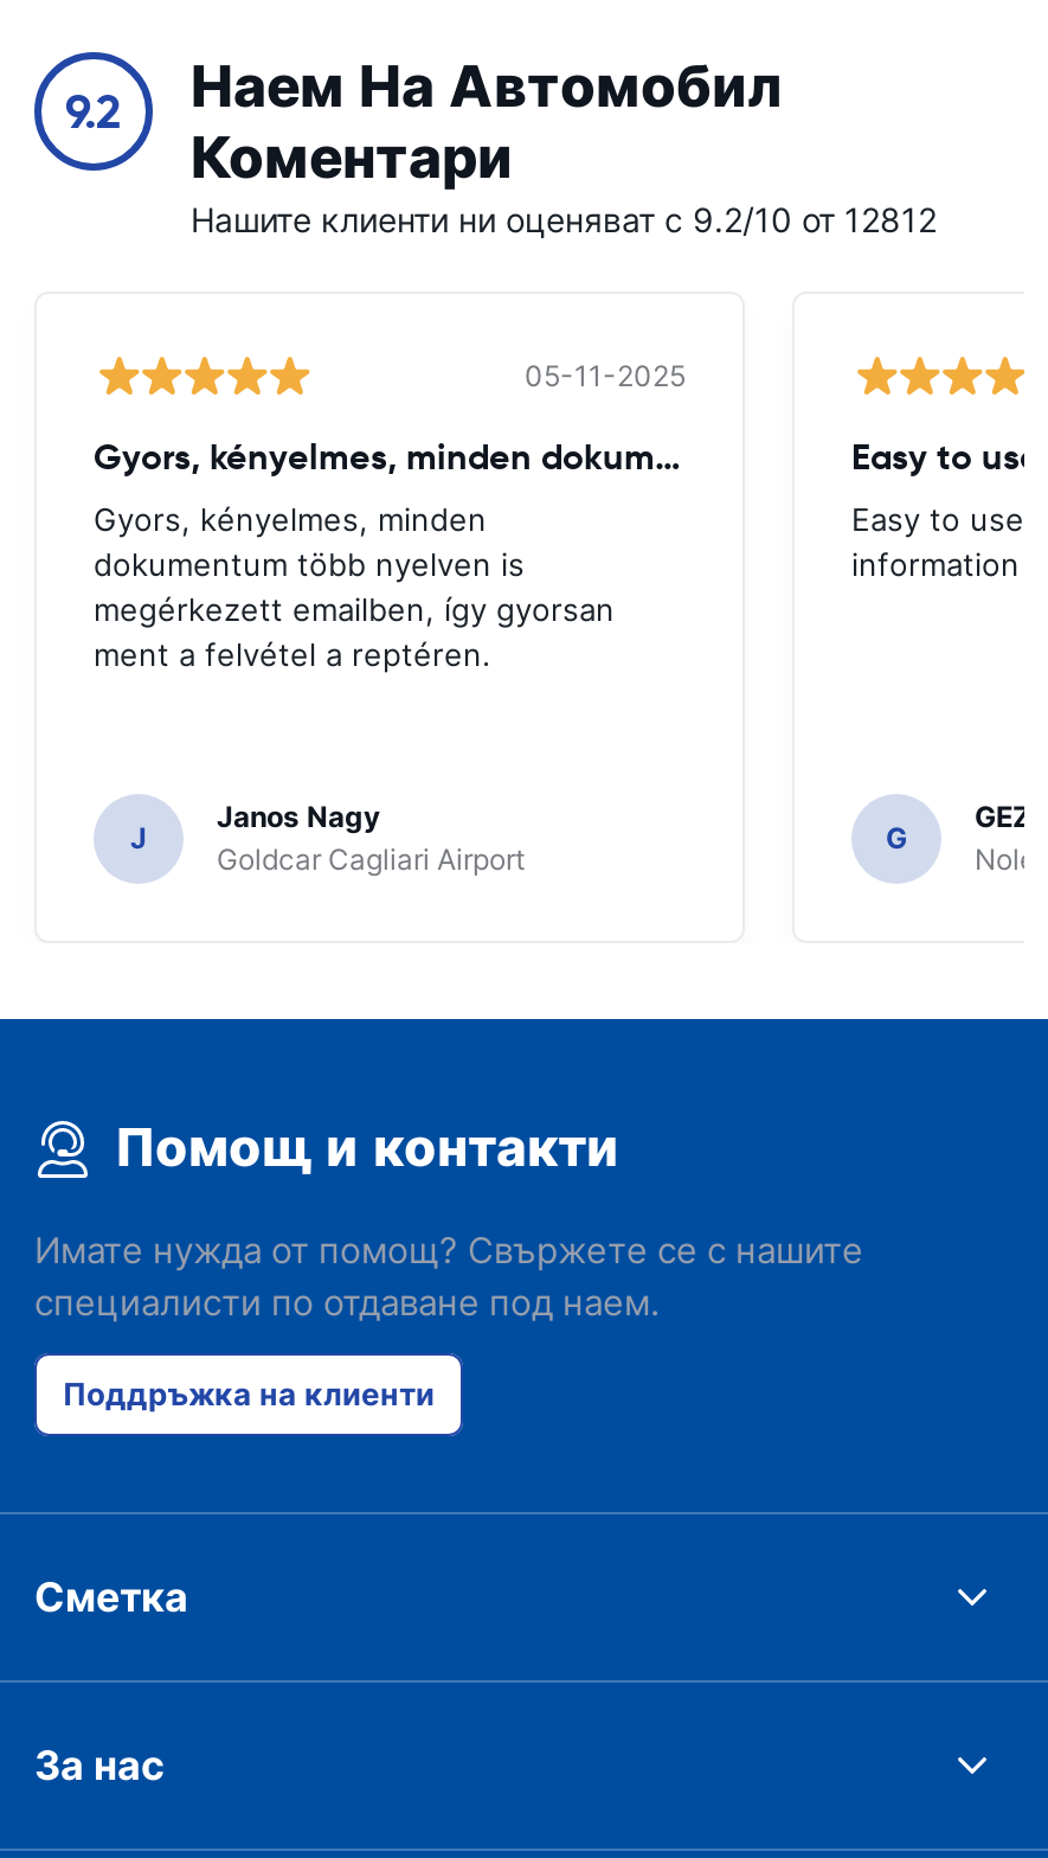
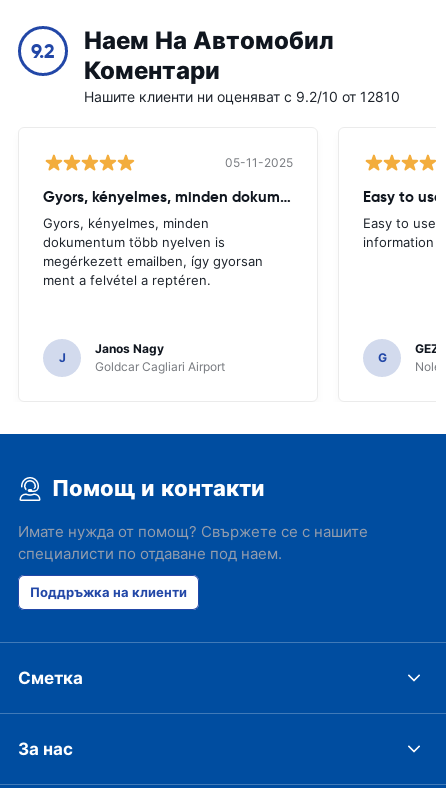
- Нашите клиенти ни оценяват с 9.2/10 от 12812
+ Нашите клиенти ни оценяват с 9.2/10 от 12810
